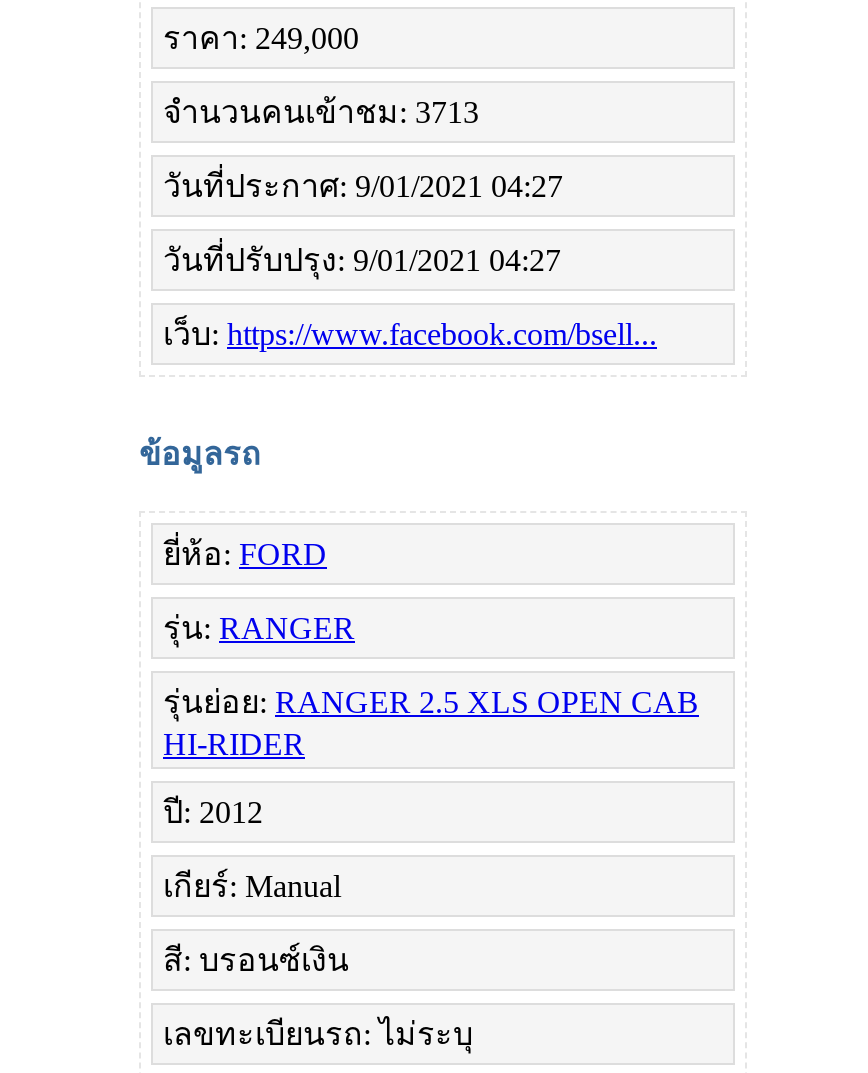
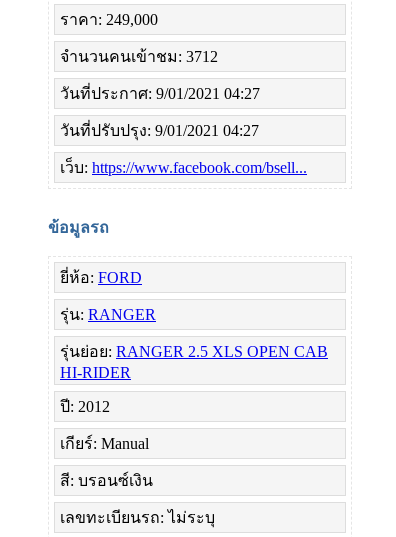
- จำนวนคนเข้าชม: 3713
+ จำนวนคนเข้าชม: 3712
